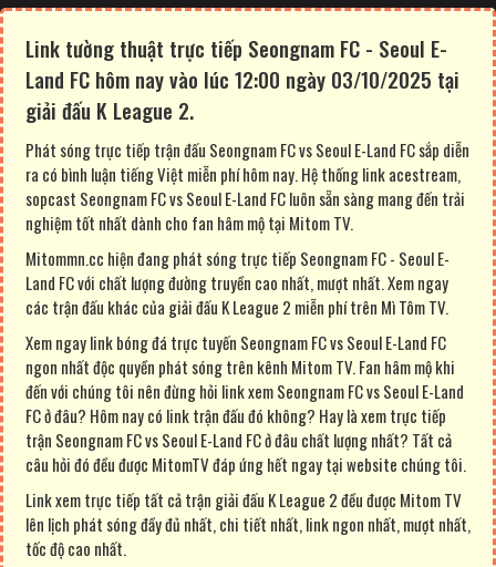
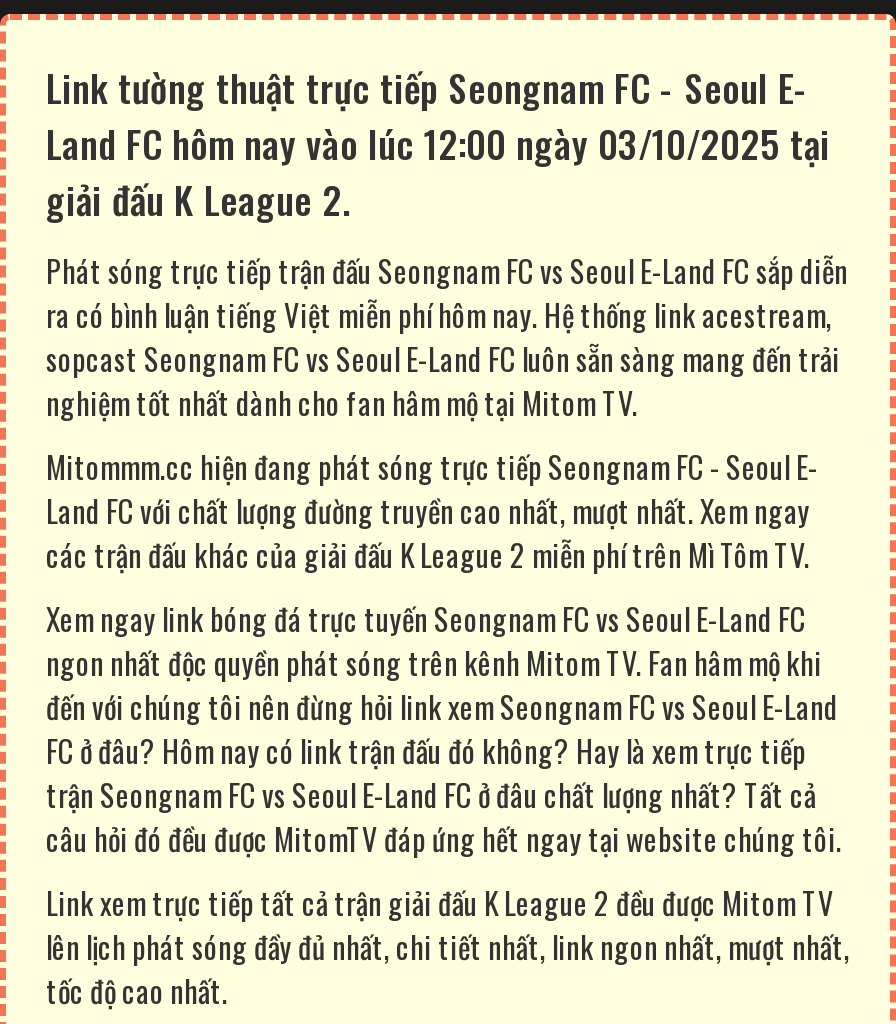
- Mitommn.cc hiện đang phát sóng trực tiếp Seongnam FC - Seoul E-
+ Mitommm.cc hiện đang phát sóng trực tiếp Seongnam FC - Seoul E-
